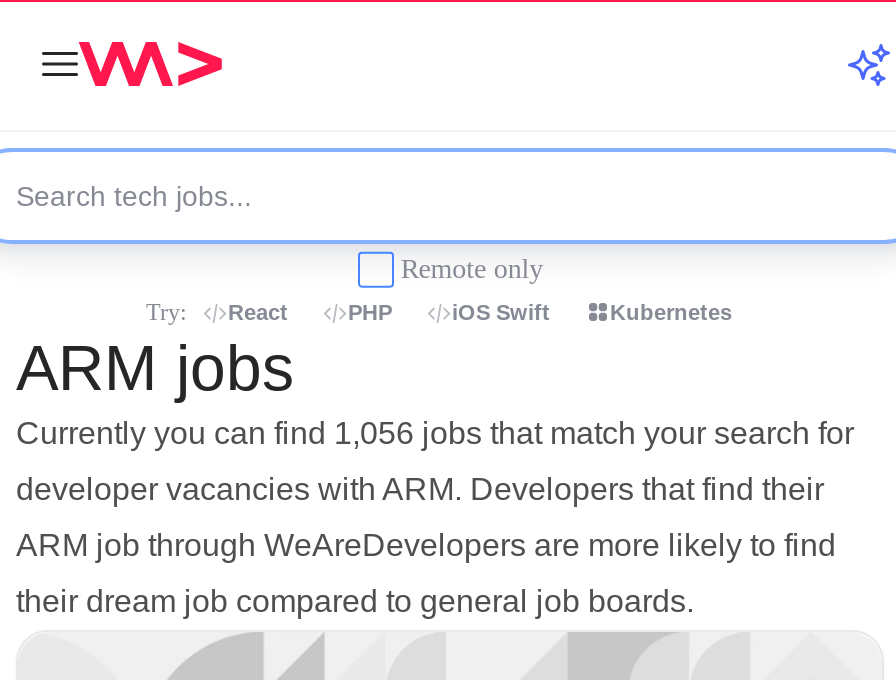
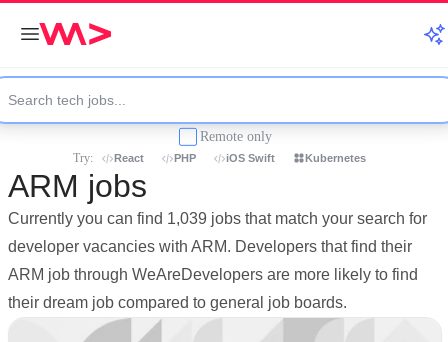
- Currently you can find 1,056 jobs that match your search for
+ Currently you can find 1,039 jobs that match your search for
